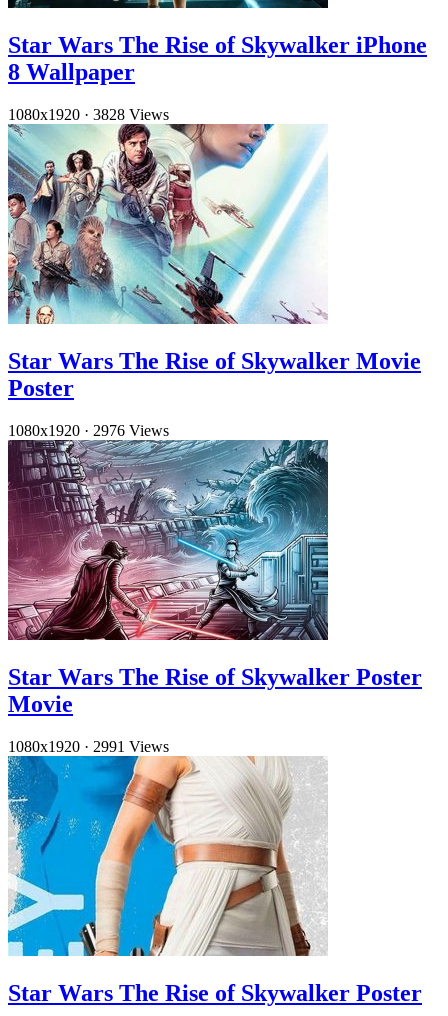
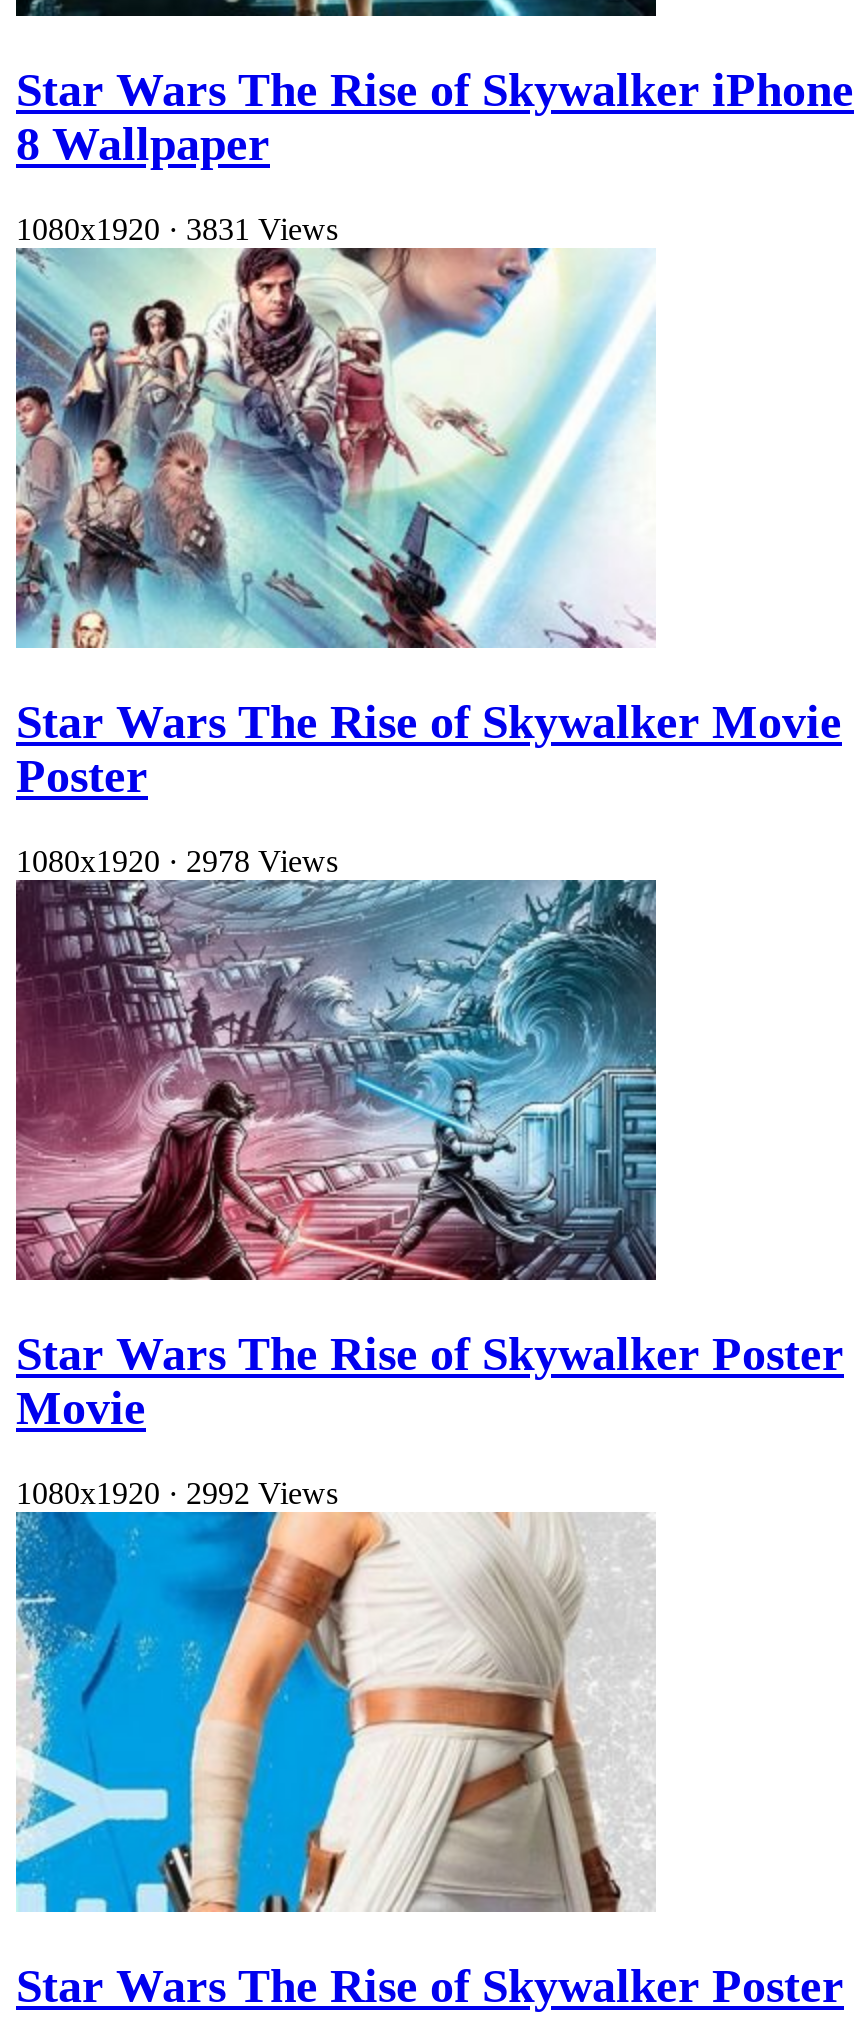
- 1080x1920 · 3828 Views
+ 1080x1920 · 3831 Views

- 1080x1920 · 2976 Views
+ 1080x1920 · 2978 Views

- 1080x1920 · 2991 Views
+ 1080x1920 · 2992 Views
